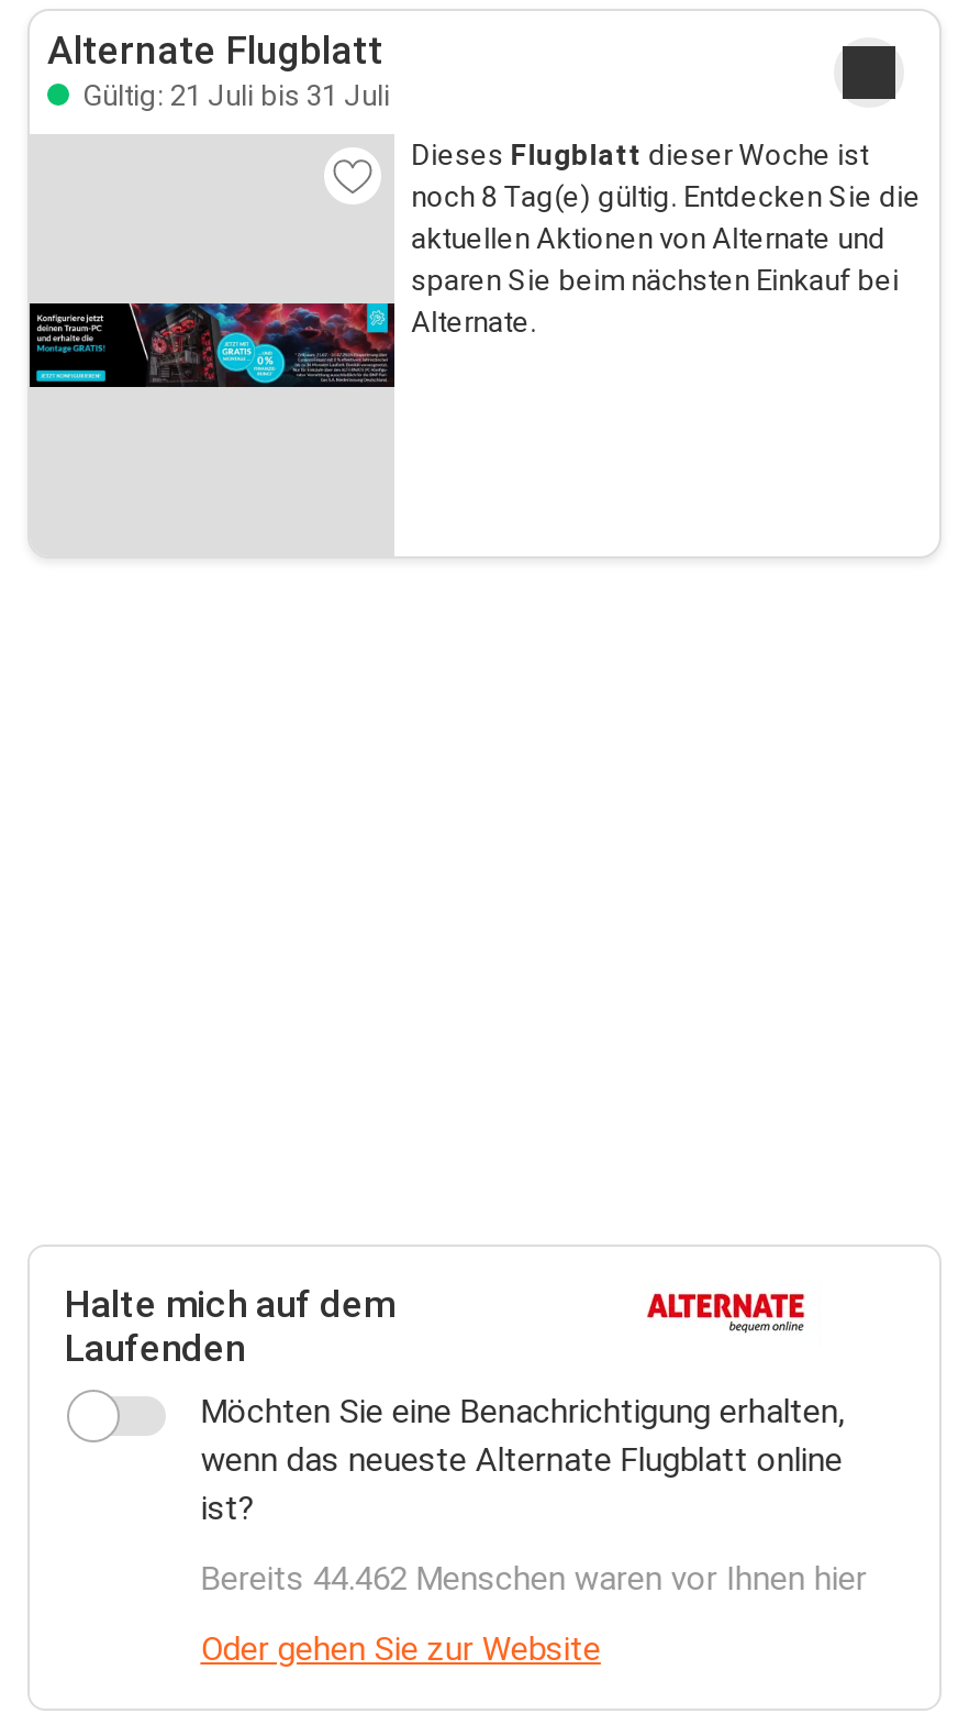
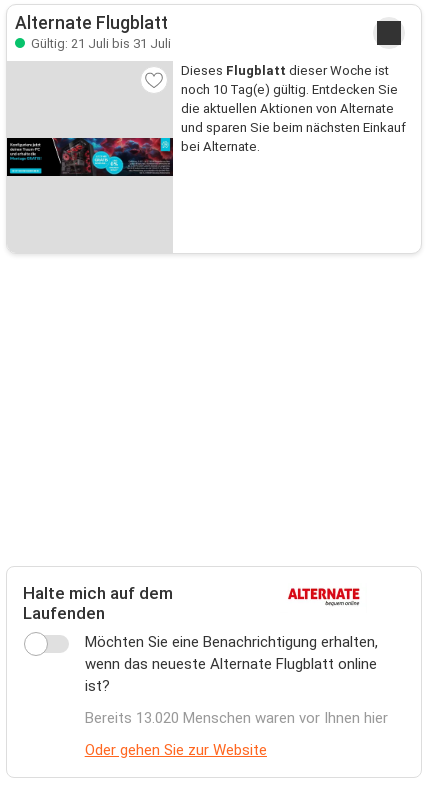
- noch 8 Tag(e) gültig. Entdecken Sie die
- aktuellen Aktionen von Alternate und
- sparen Sie beim nächsten Einkauf bei
- Alternate.
+ noch 10 Tag(e) gültig. Entdecken Sie
+ die aktuellen Aktionen von Alternate
+ und sparen Sie beim nächsten Einkauf
+ bei Alternate.

- Bereits 44.462 Menschen waren vor Ihnen hier
+ Bereits 13.020 Menschen waren vor Ihnen hier
